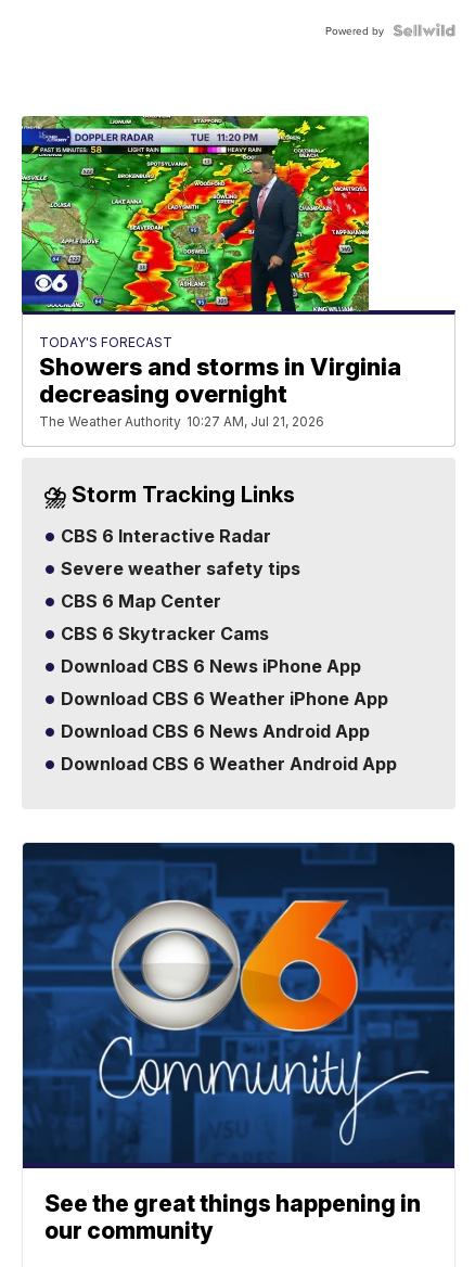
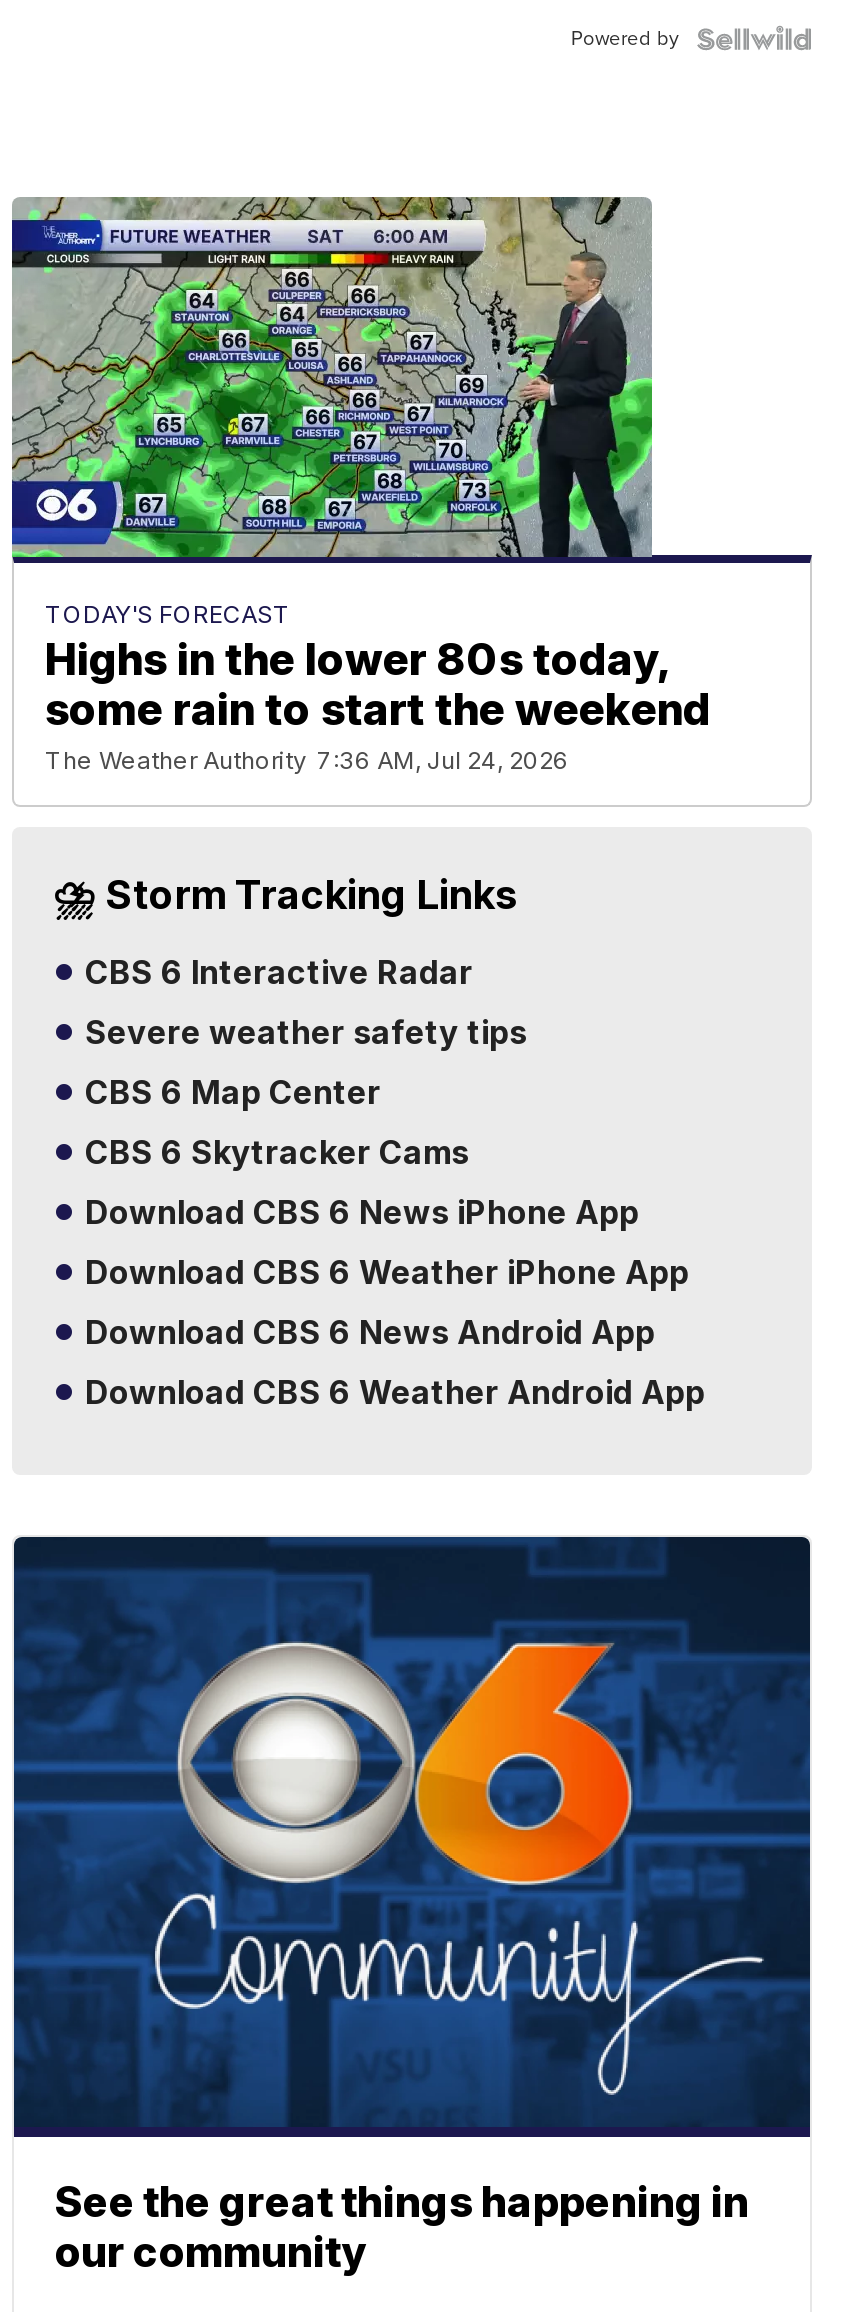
- [image]
- Showers and storms in Virginia
- decreasing overnight
- The Weather Authority 10:27 AM, Jul 21, 2026
+ [image]
+ Highs in the lower 80s today,
+ some rain to start the weekend
+ The Weather Authority 7:36 AM, Jul 24, 2026
